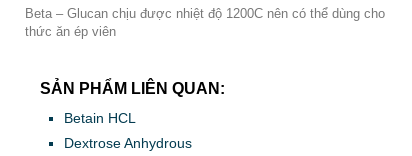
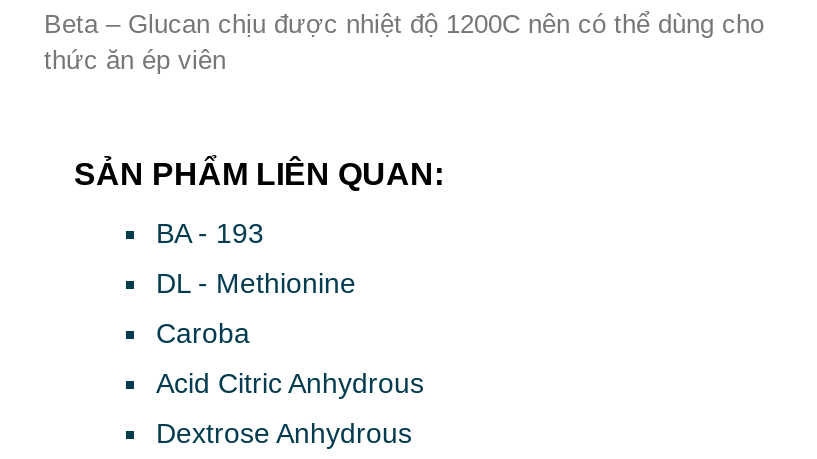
- Betain HCL
+ BA - 193
+ DL - Methionine
+ Caroba
+ Acid Citric Anhydrous
